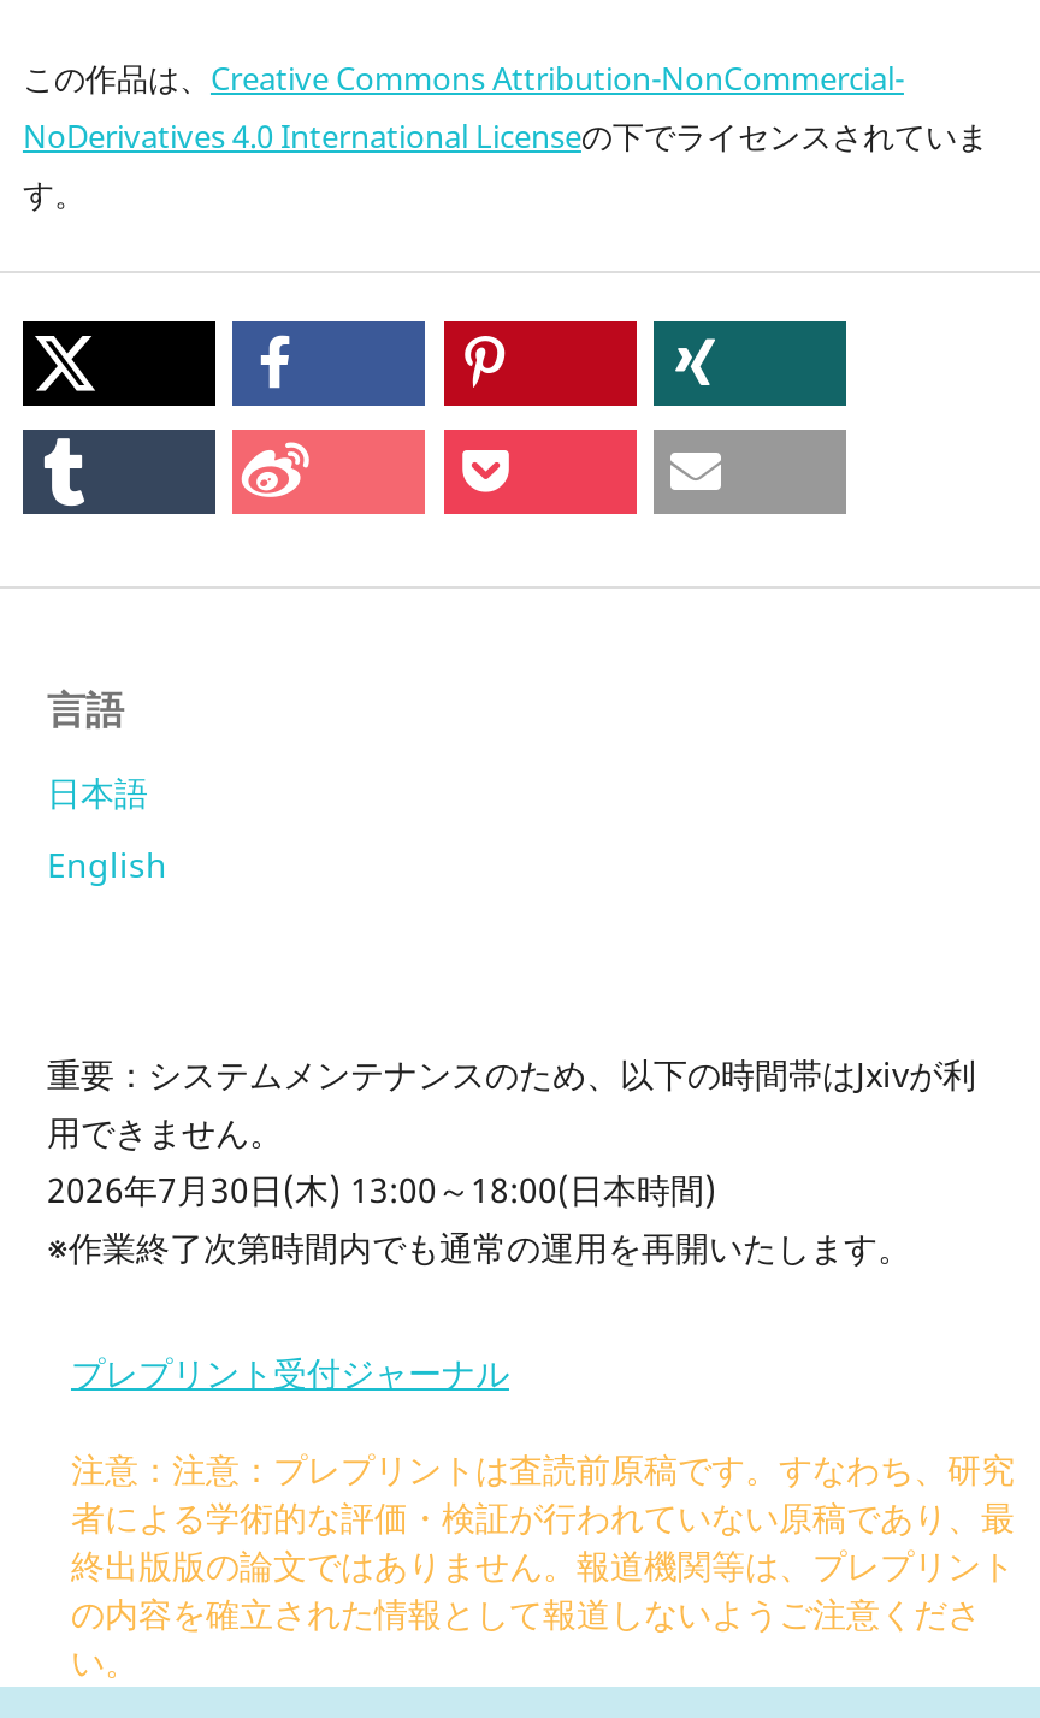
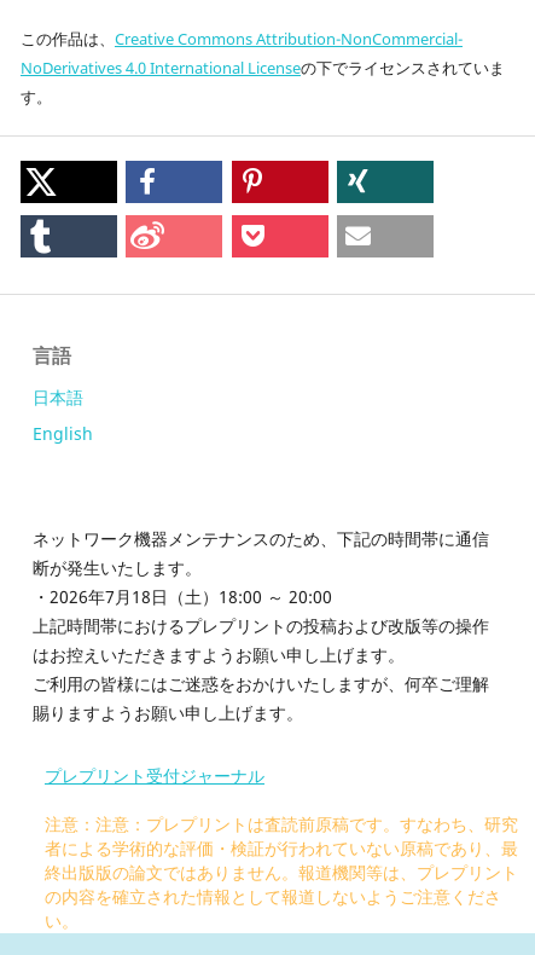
- 重要：システムメンテナンスのため、以下の時間帯はJxivが利
- 用できません。
- 2026年7月30日(木) 13:00～18:00(日本時間)
- ※作業終了次第時間内でも通常の運用を再開いたします。
+ ネットワーク機器メンテナンスのため、下記の時間帯に通信
+ 断が発生いたします。
+ ・2026年7月18日（土）18:00 ～ 20:00
+ 上記時間帯におけるプレプリントの投稿および改版等の操作
+ はお控えいただきますようお願い申し上げます。
+ ご利用の皆様にはご迷惑をおかけいたしますが、何卒ご理解
+ 賜りますようお願い申し上げます。
